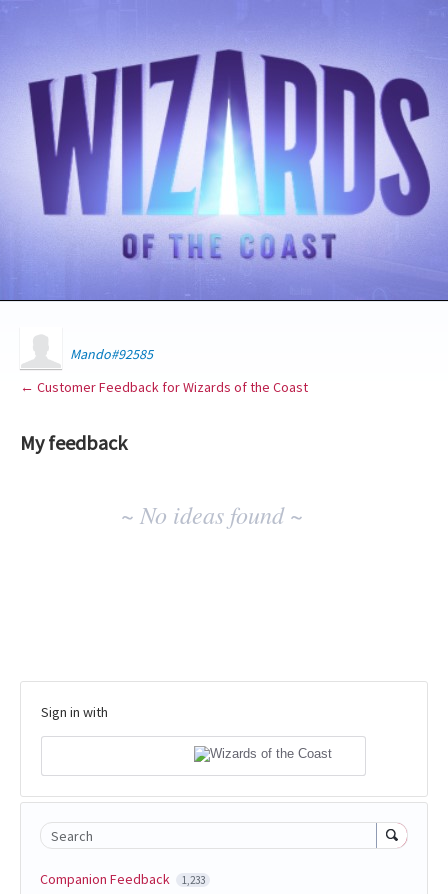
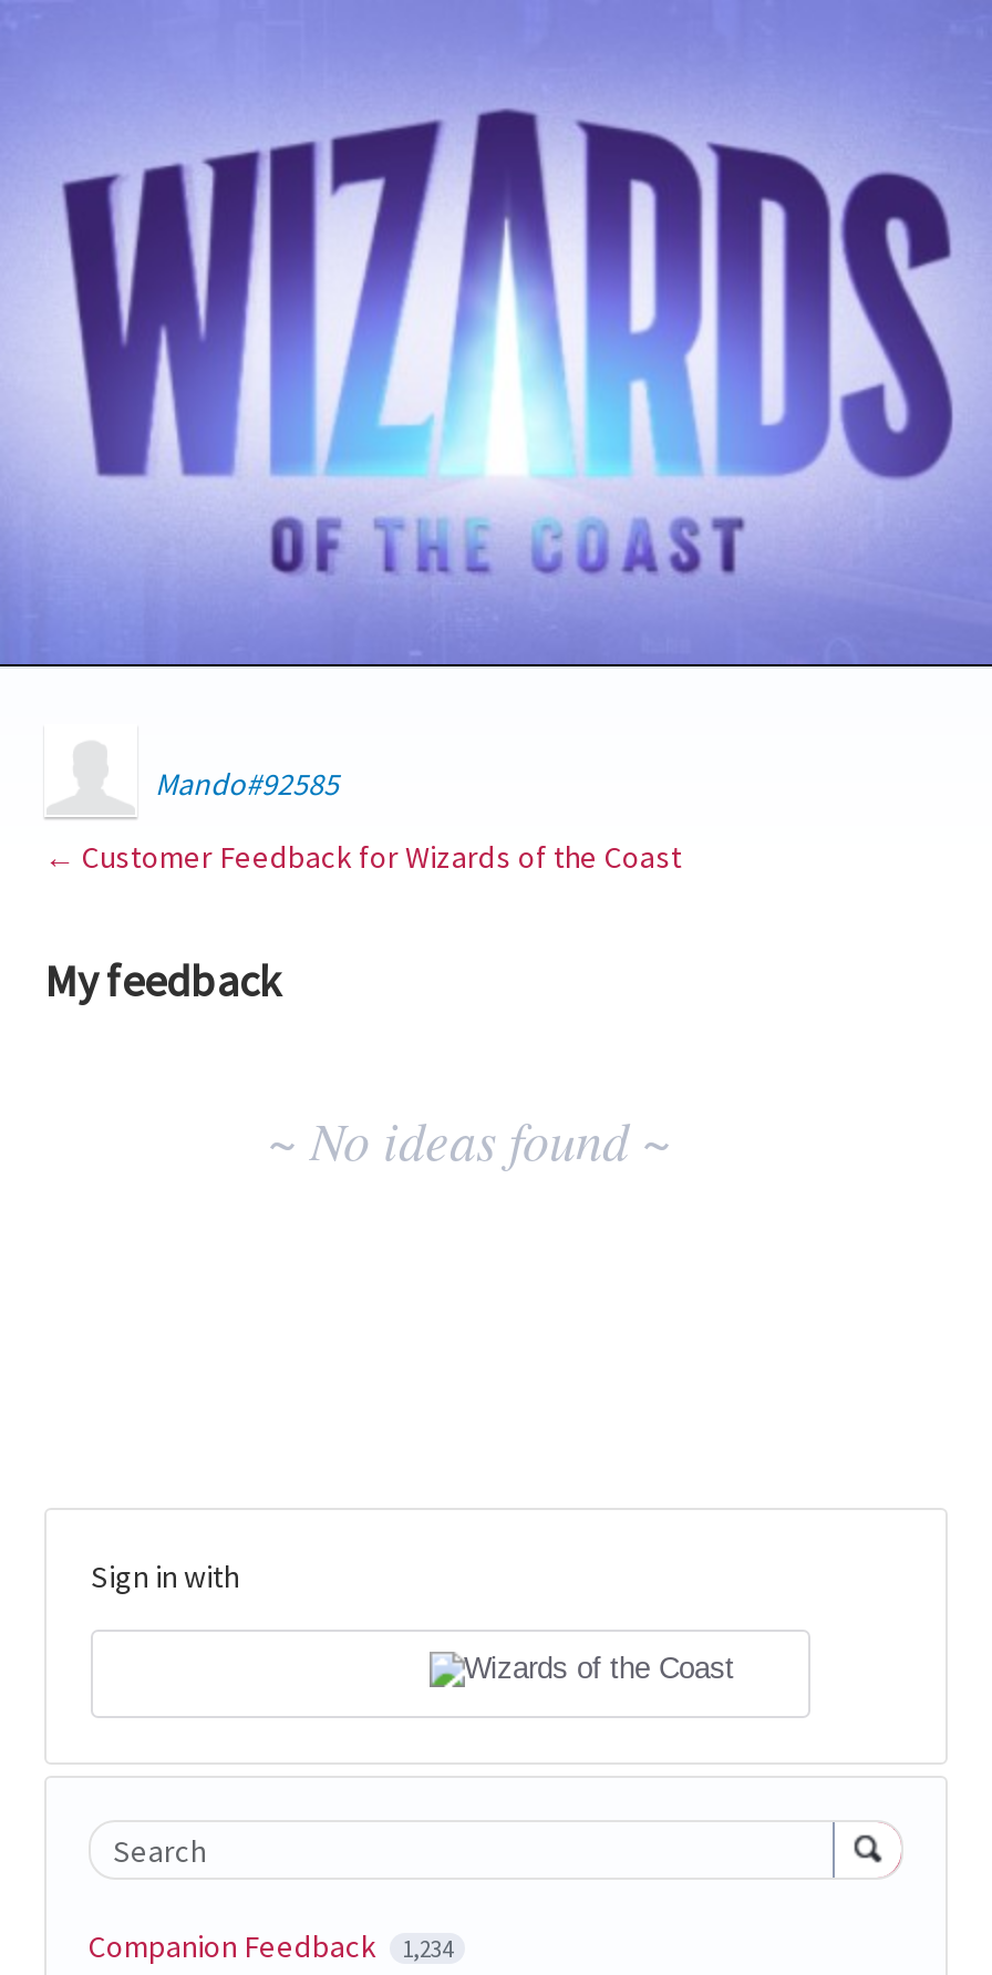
- Companion Feedback 1,233
+ Companion Feedback 1,234
